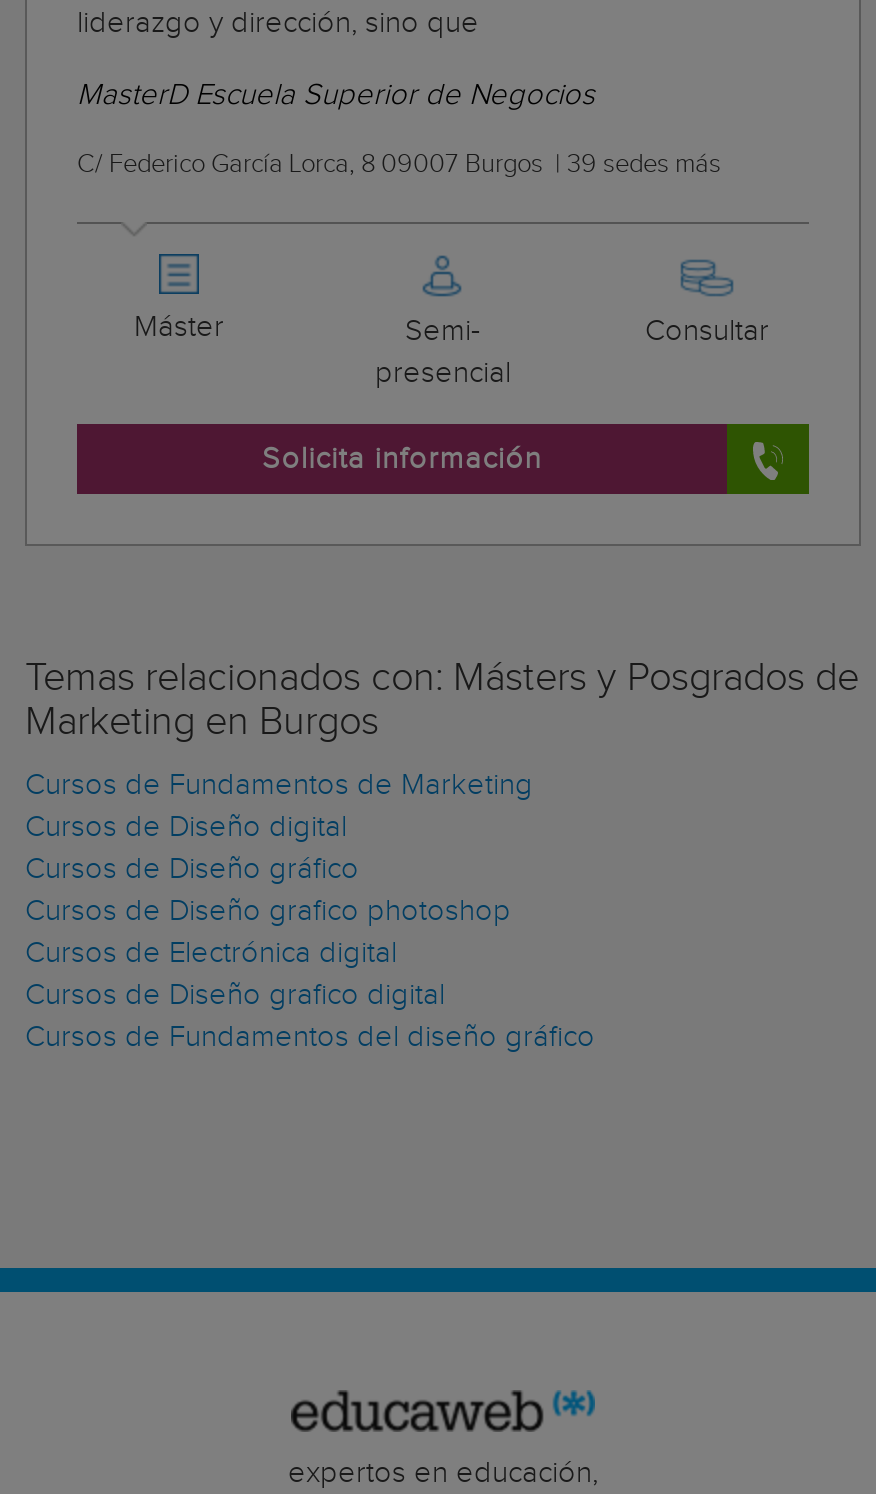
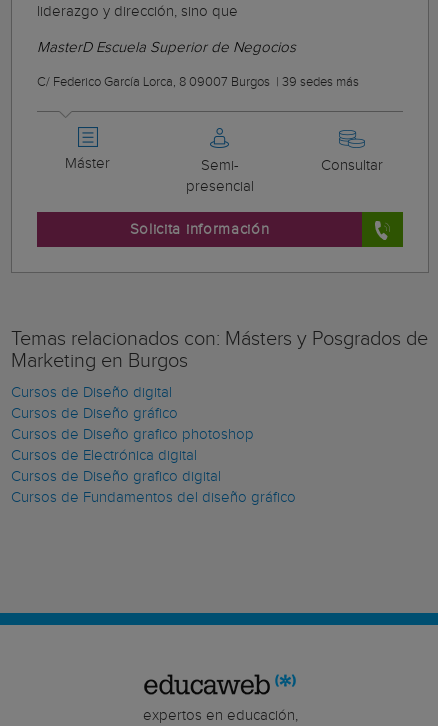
- Cursos de Fundamentos de Marketing
